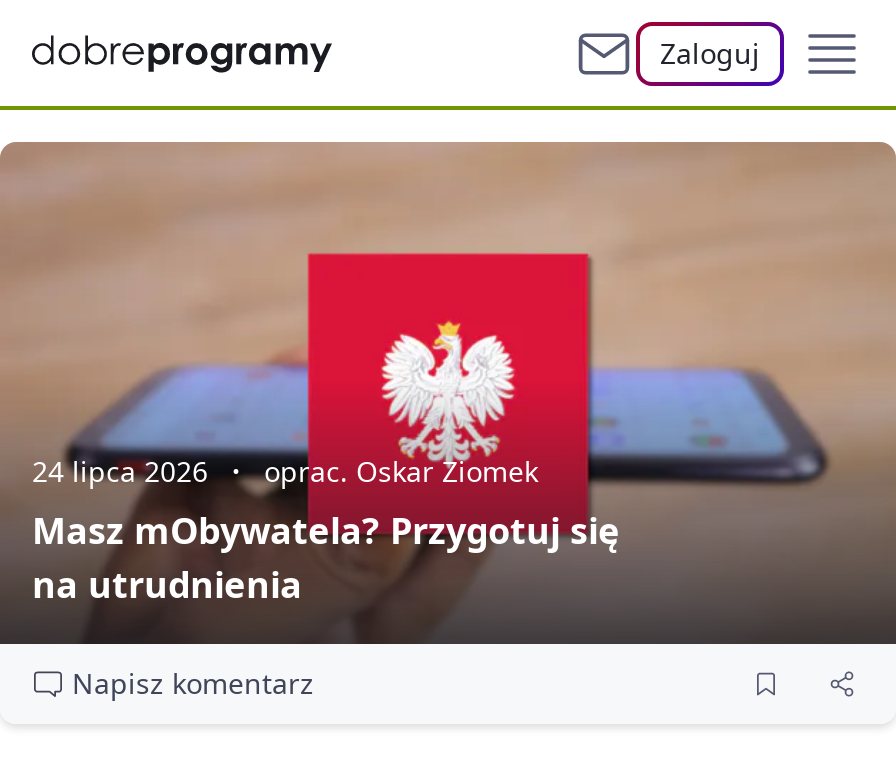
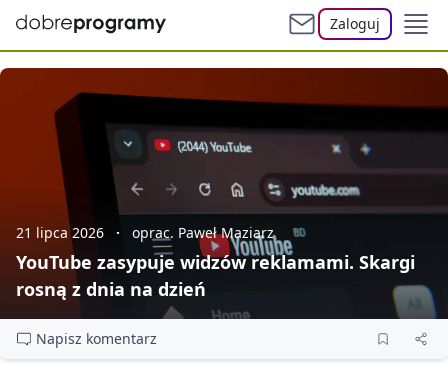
- [image]
- 24 lipca 2026
- oprac. Oskar Ziomek
- Masz mObywatela? Przygotuj się
- na utrudnienia
+ [image]
+ 21 lipca 2026
+ oprac. Paweł Maziarz
+ YouTube zasypuje widzów reklamami. Skargi
+ rosną z dnia na dzień
